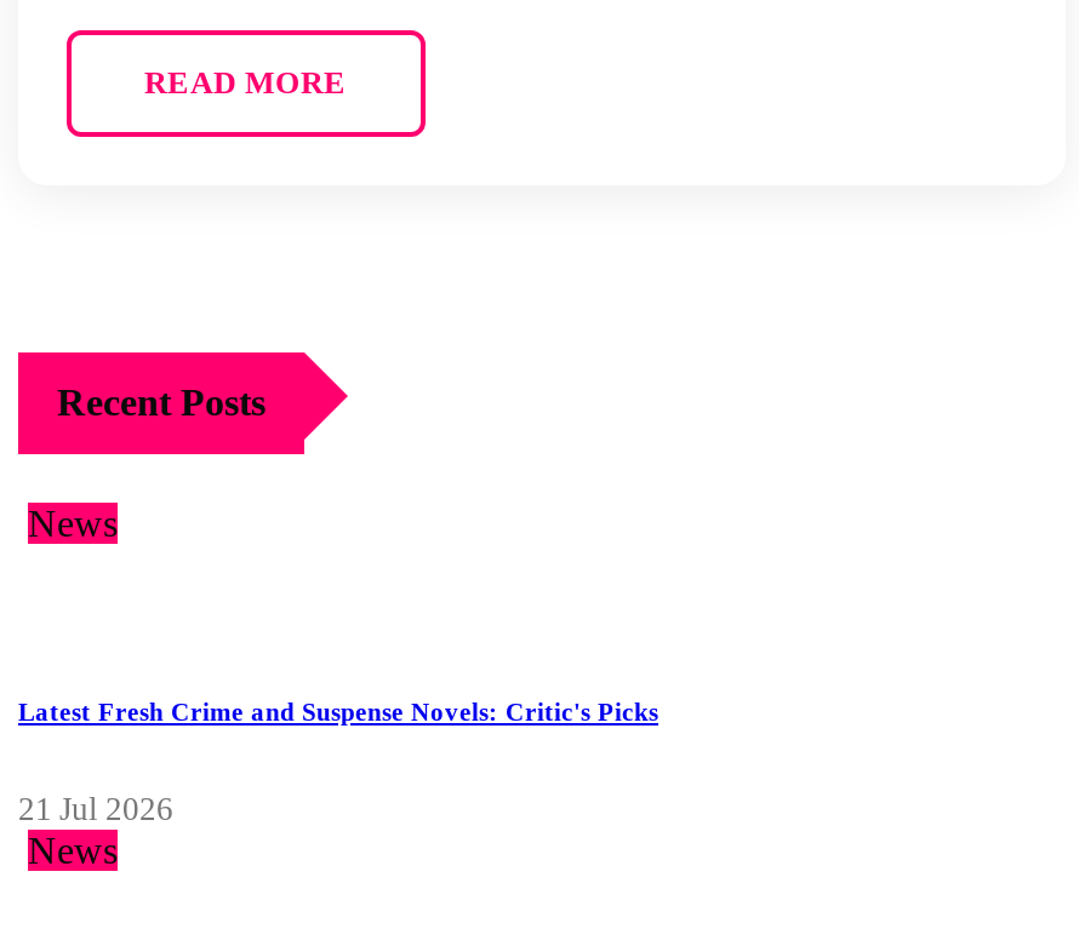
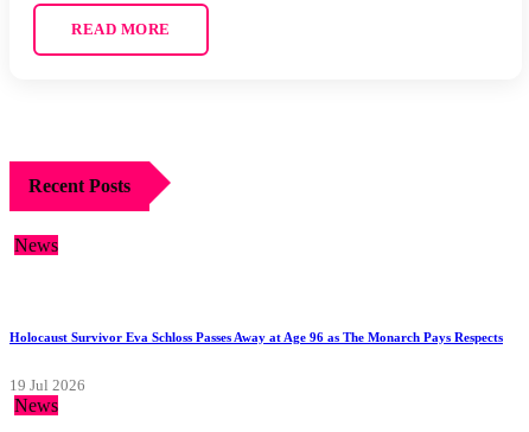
- Latest Fresh Crime and Suspense Novels: Critic's Picks
+ Holocaust Survivor Eva Schloss Passes Away at Age 96 as The Monarch Pays Respects

- 21 Jul 2026
+ 19 Jul 2026
